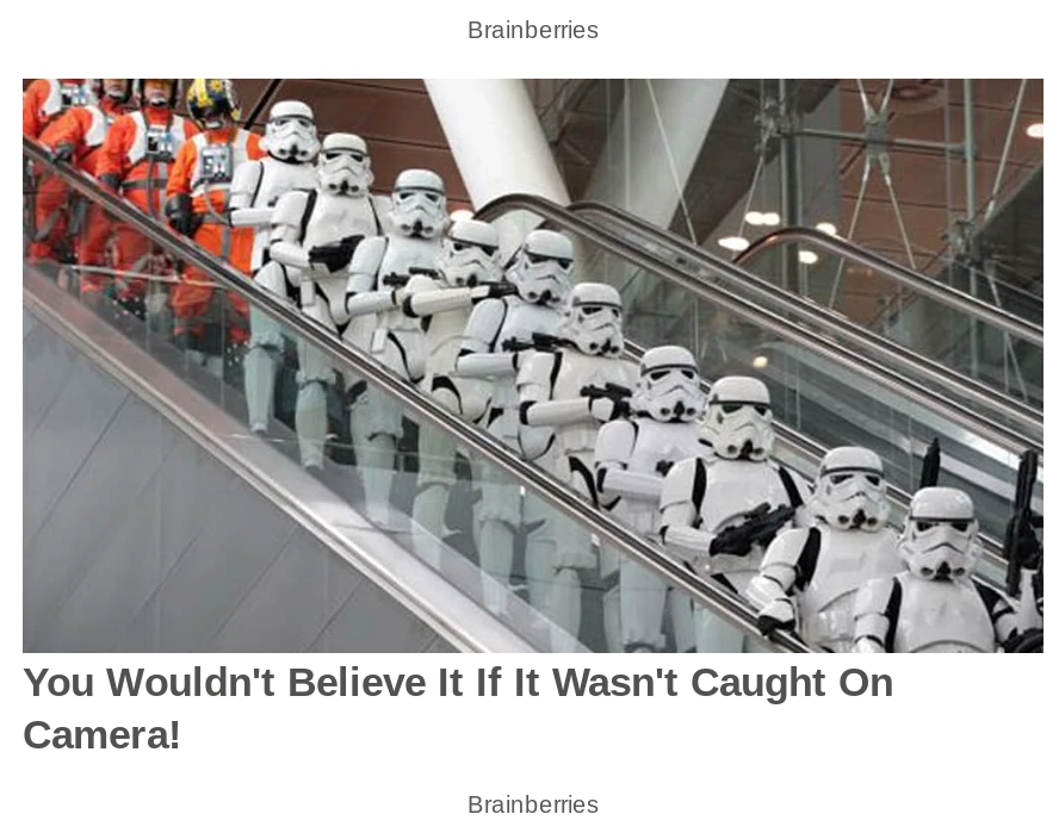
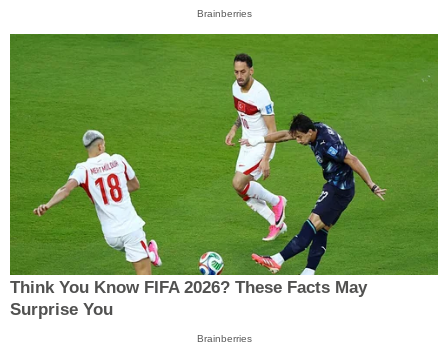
- [image]
- You Wouldn't Believe It If It Wasn't Caught On
- Camera!
+ [image]
+ Think You Know FIFA 2026? These Facts May
+ Surprise You
